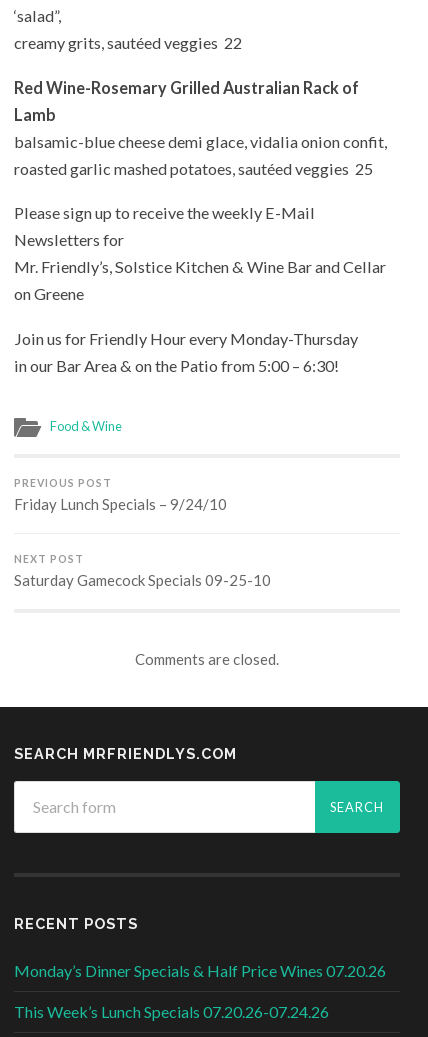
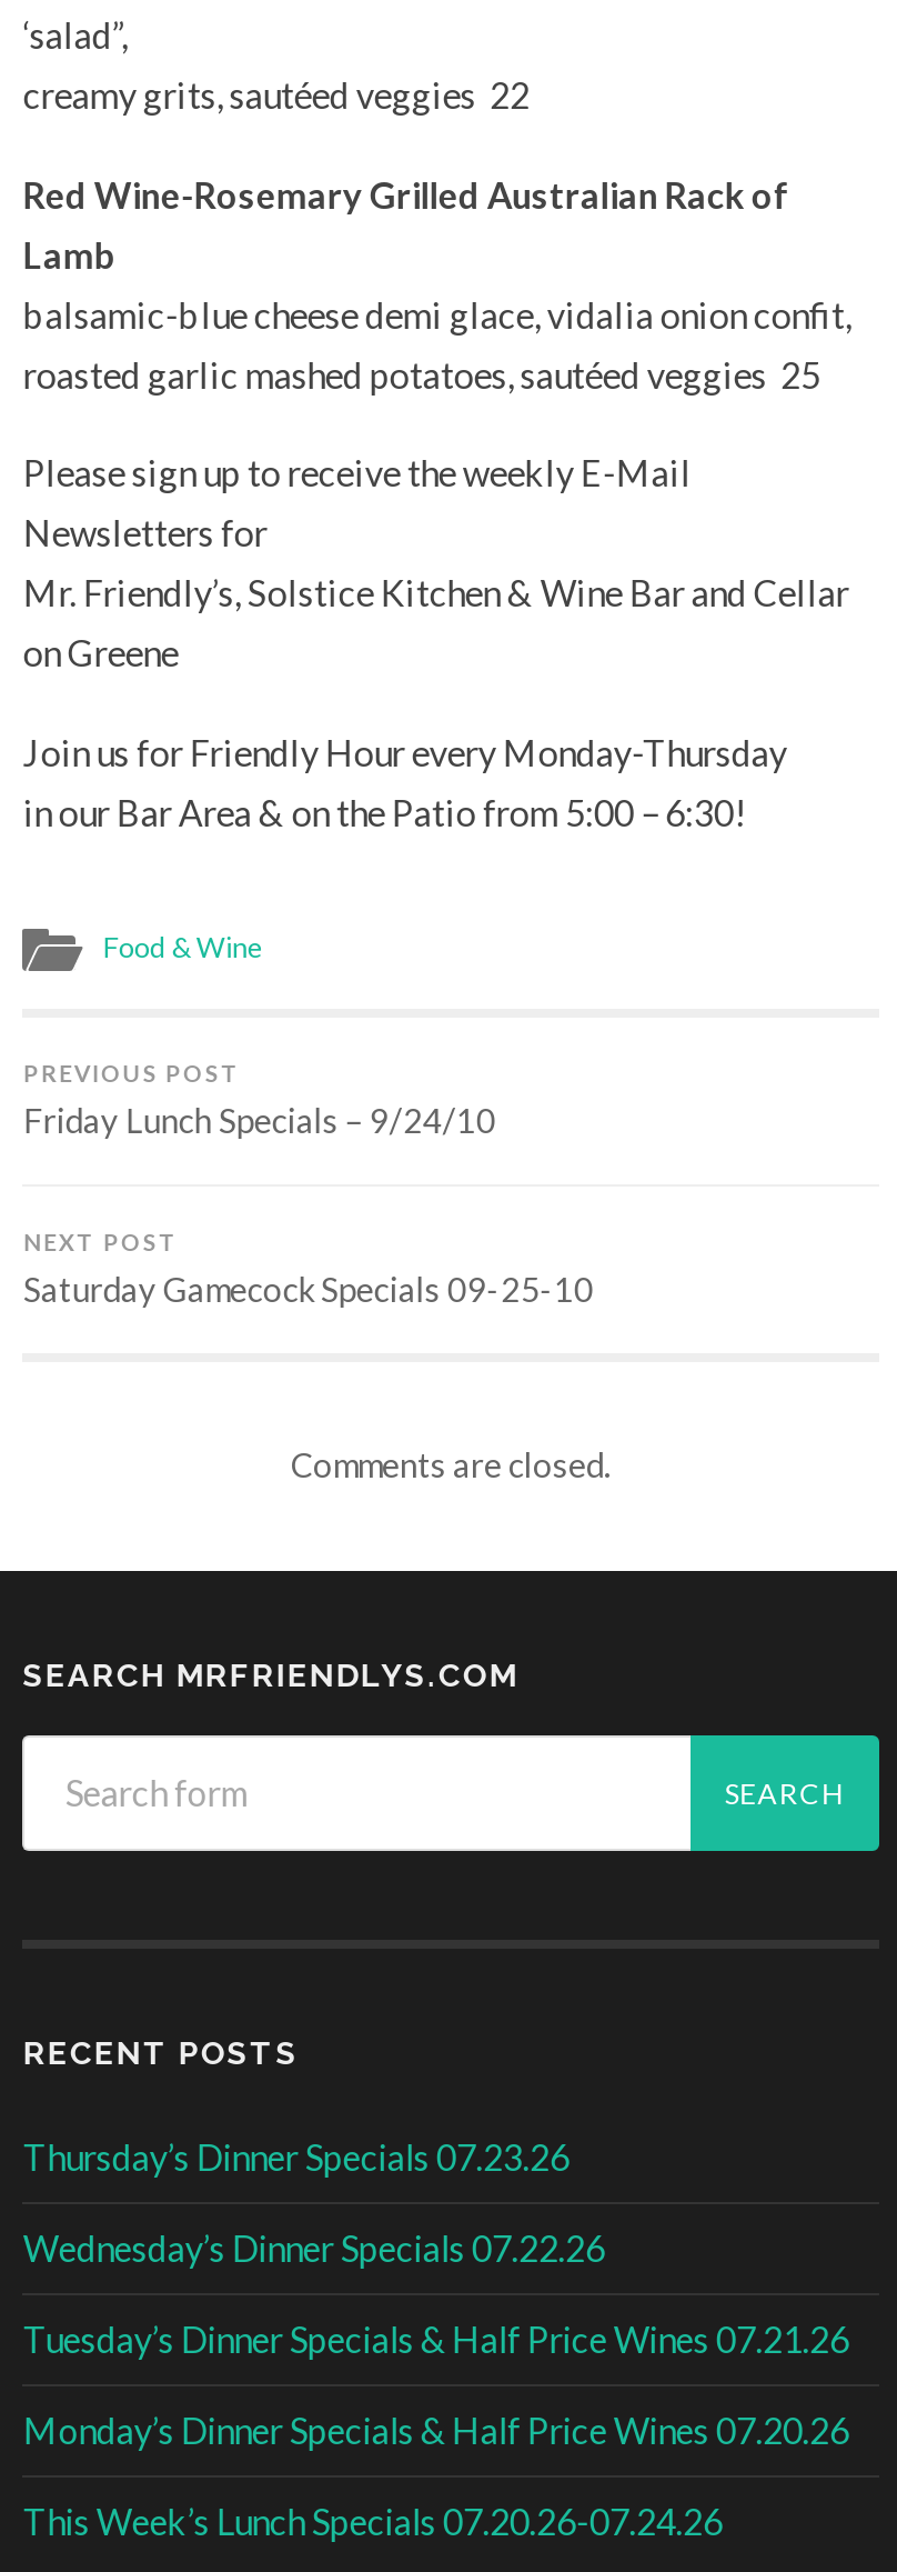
+ Thursday’s Dinner Specials 07.23.26
+ Wednesday’s Dinner Specials 07.22.26
+ Tuesday’s Dinner Specials & Half Price Wines 07.21.26
